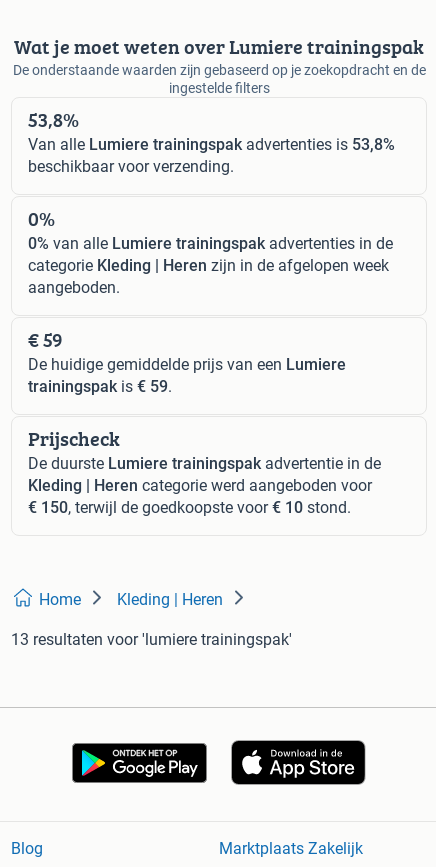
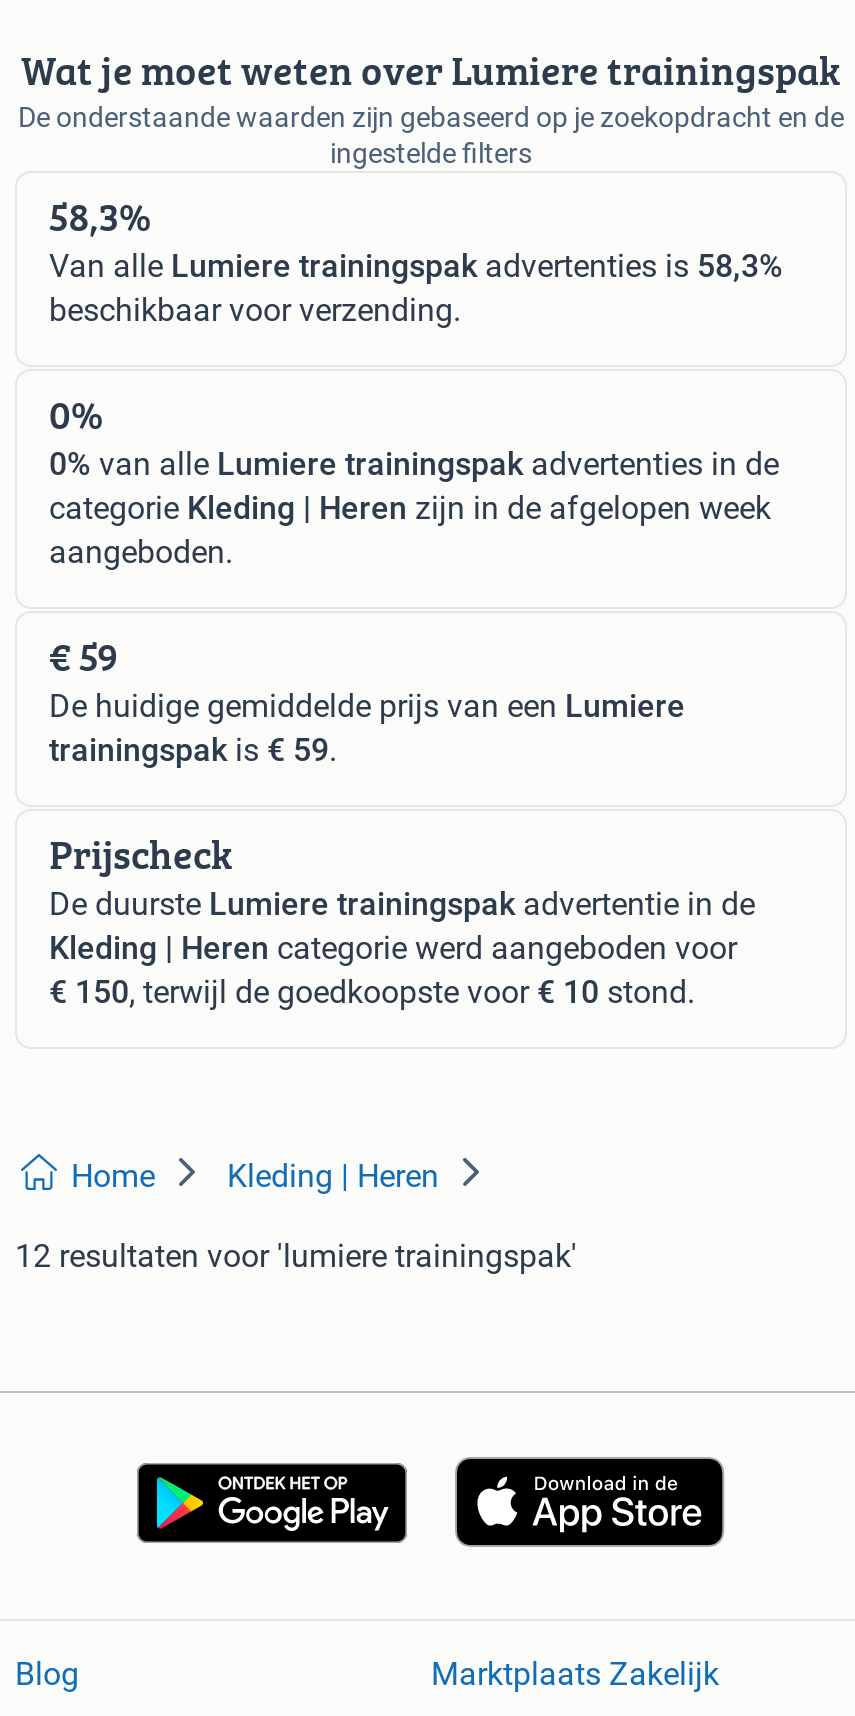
- 53,8%
+ 58,3%

- Van alle Lumiere trainingspak advertenties is 53,8%
+ Van alle Lumiere trainingspak advertenties is 58,3%

- 13 resultaten voor 'lumiere trainingspak'
+ 12 resultaten voor 'lumiere trainingspak'
